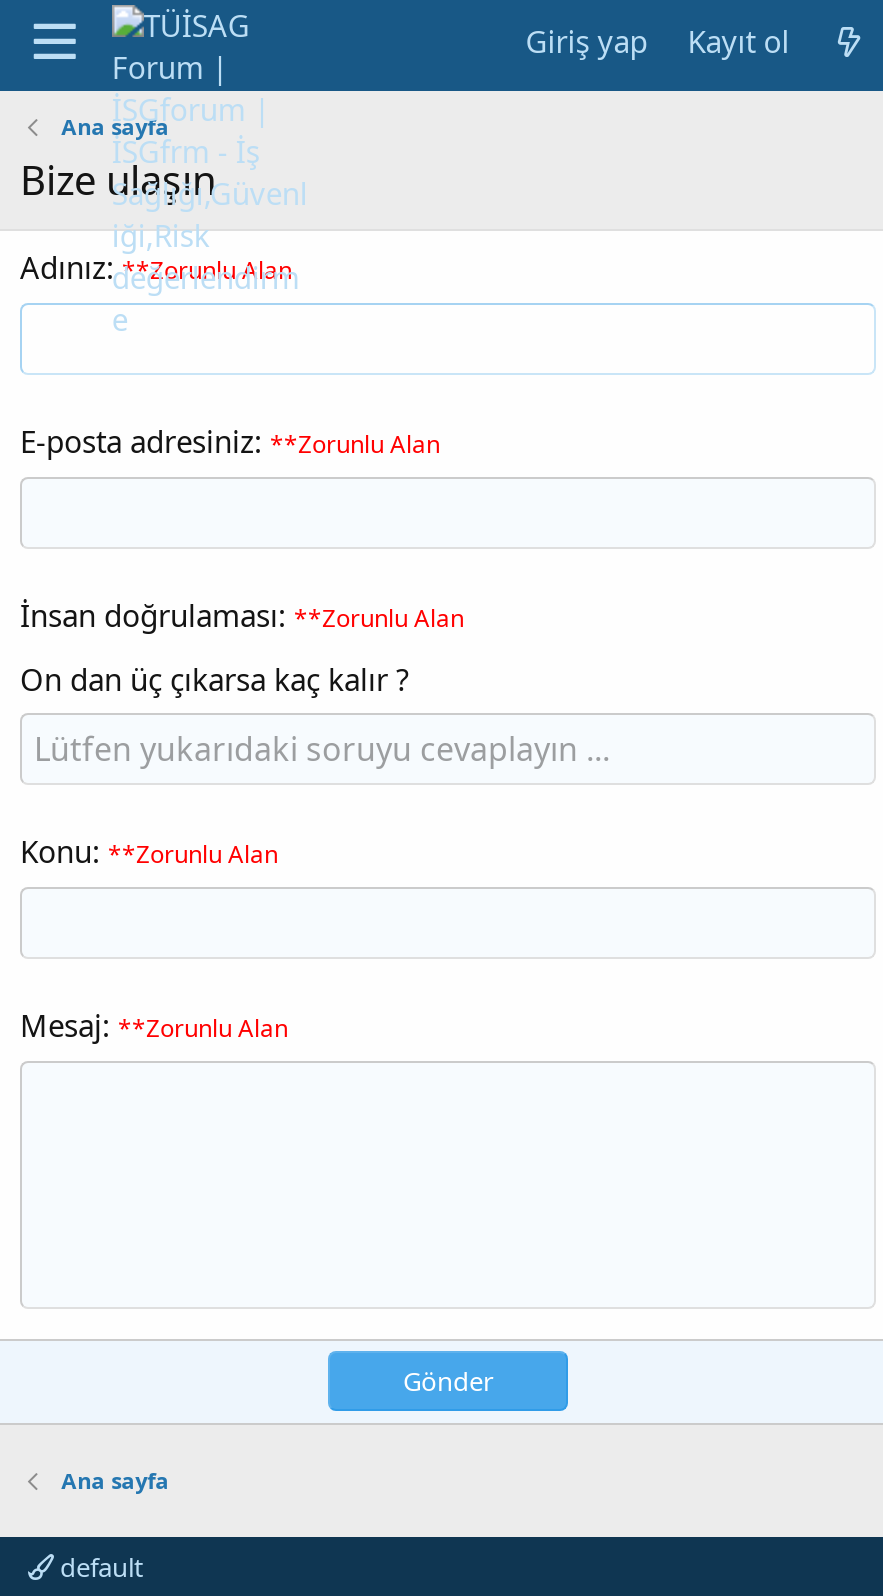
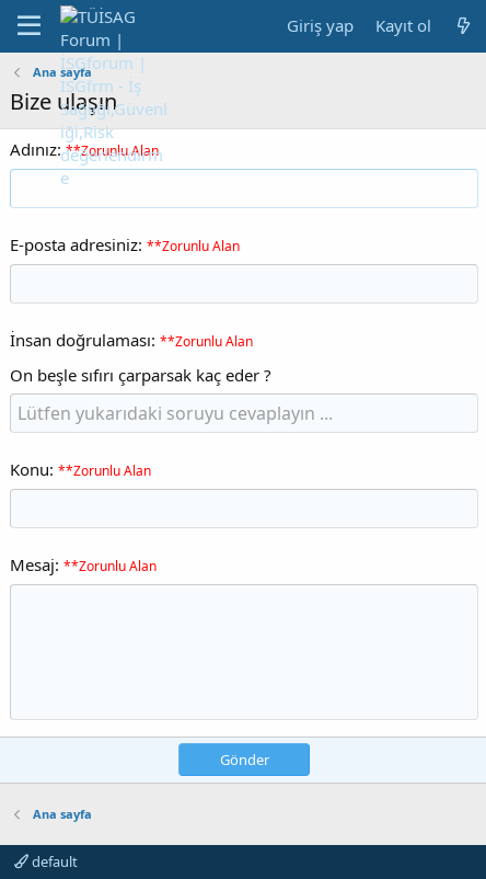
- On dan üç çıkarsa kaç kalır ?
+ On beşle sıfırı çarparsak kaç eder ?
